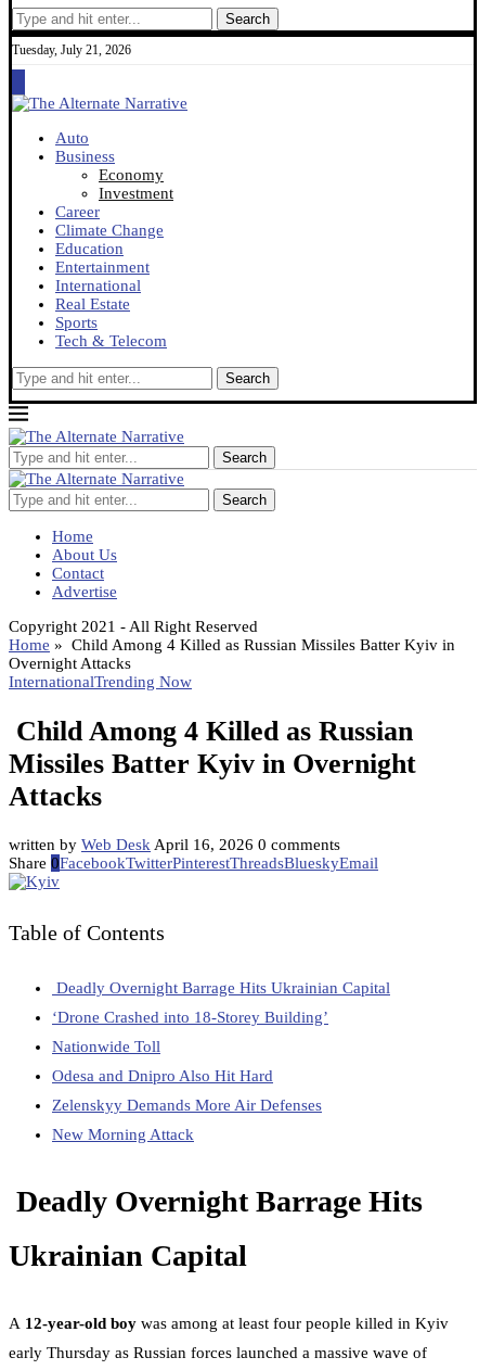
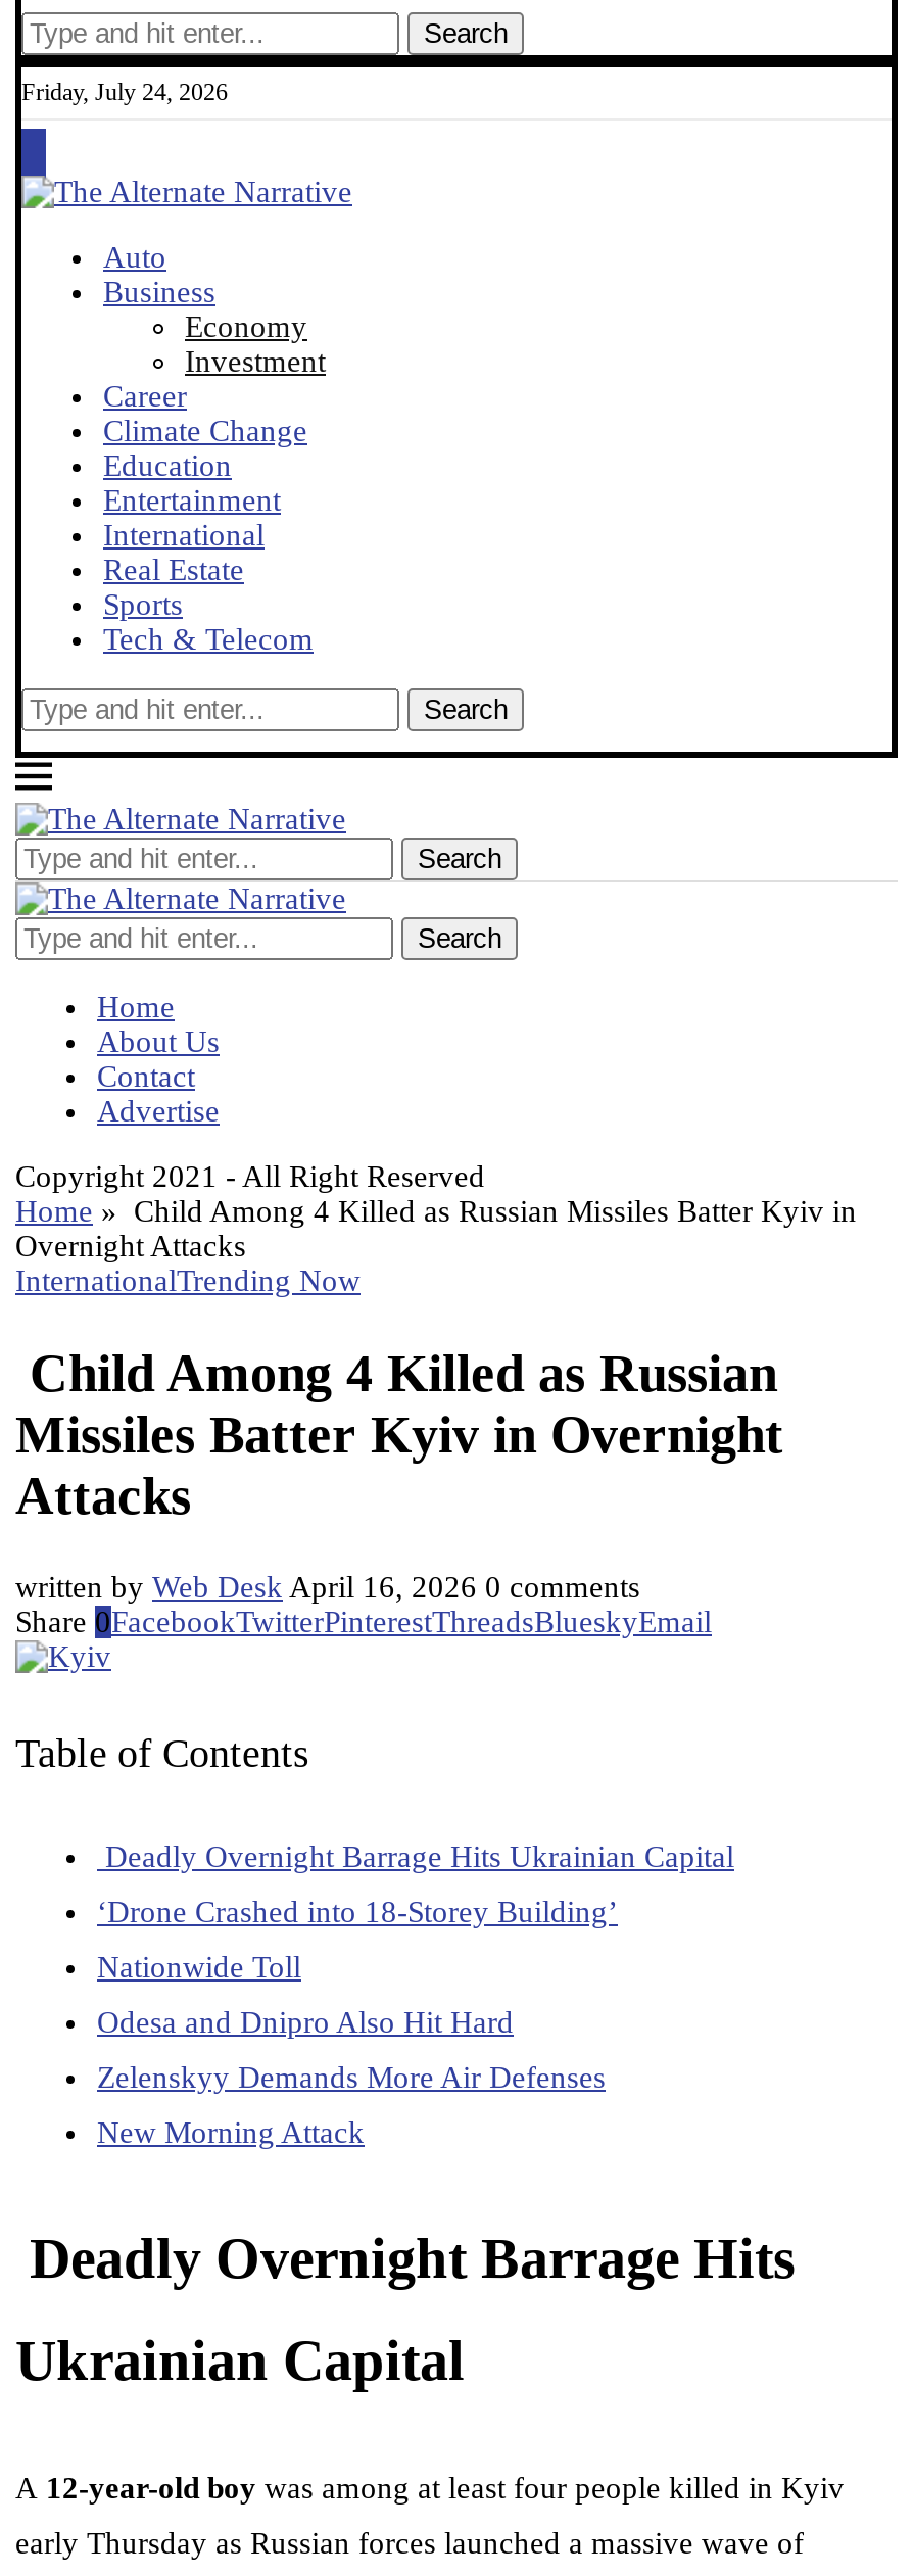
- Tuesday, July 21, 2026
+ Friday, July 24, 2026
